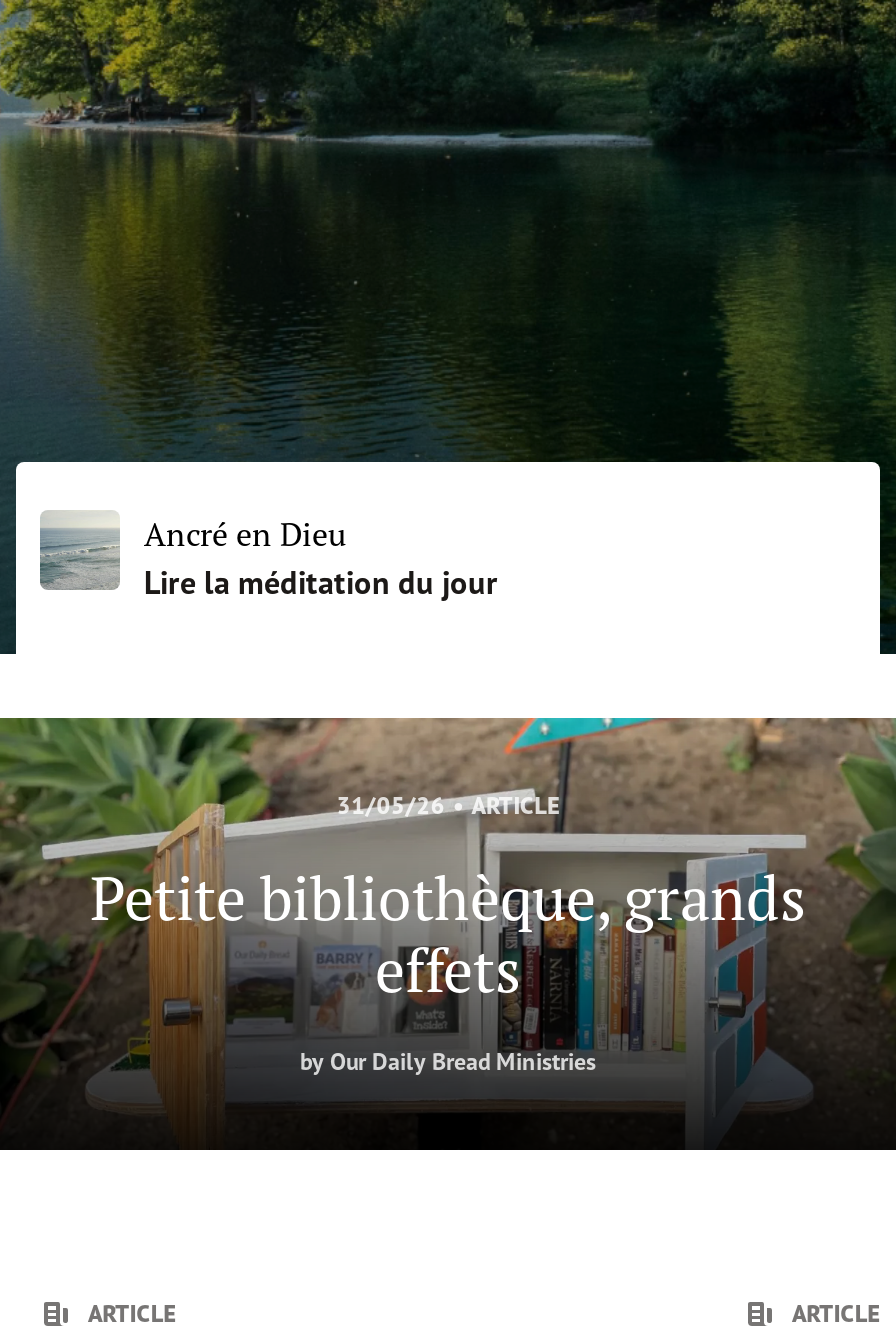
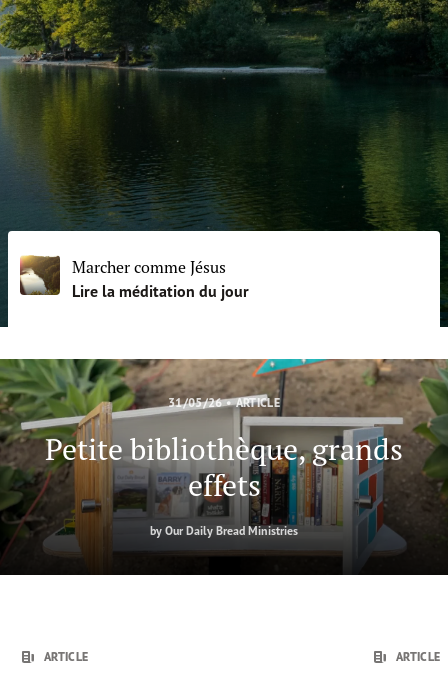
- [image]
- Ancré en Dieu
+ [image]
+ Marcher comme Jésus
